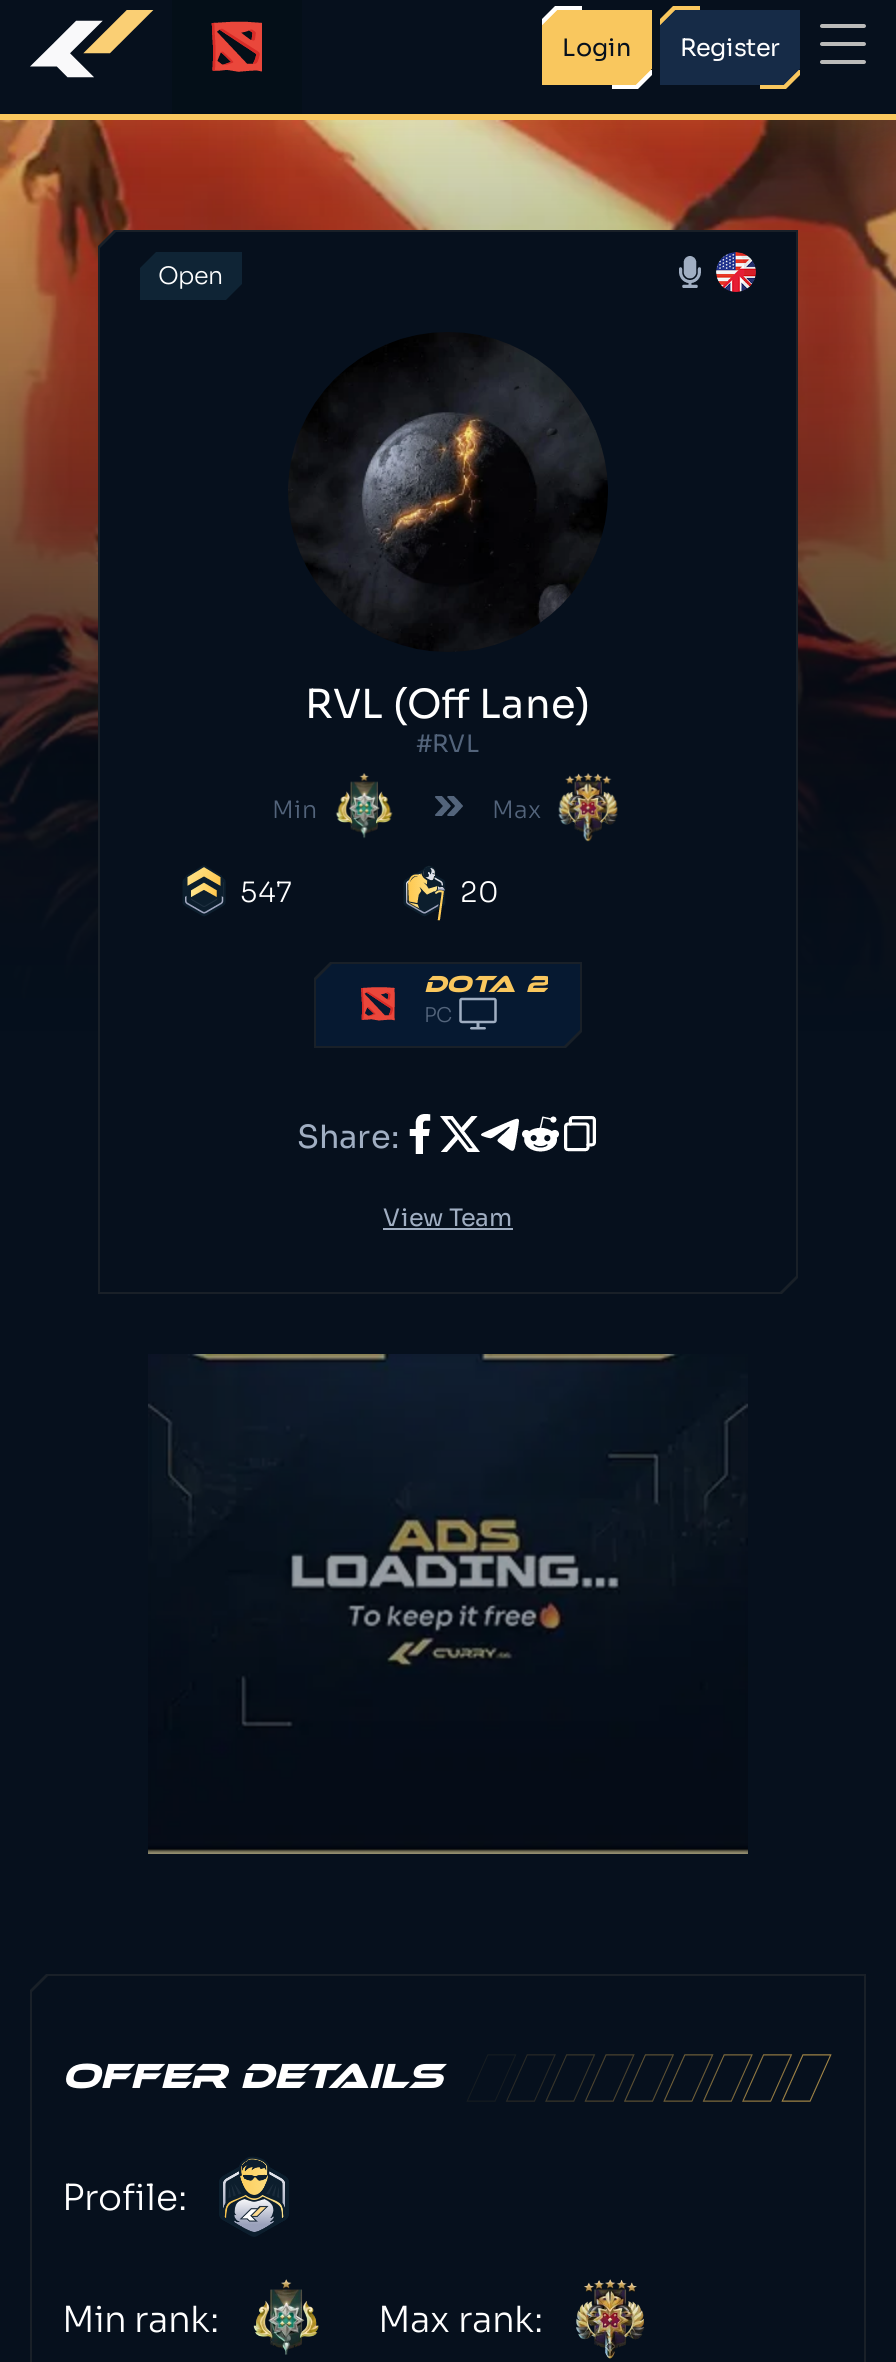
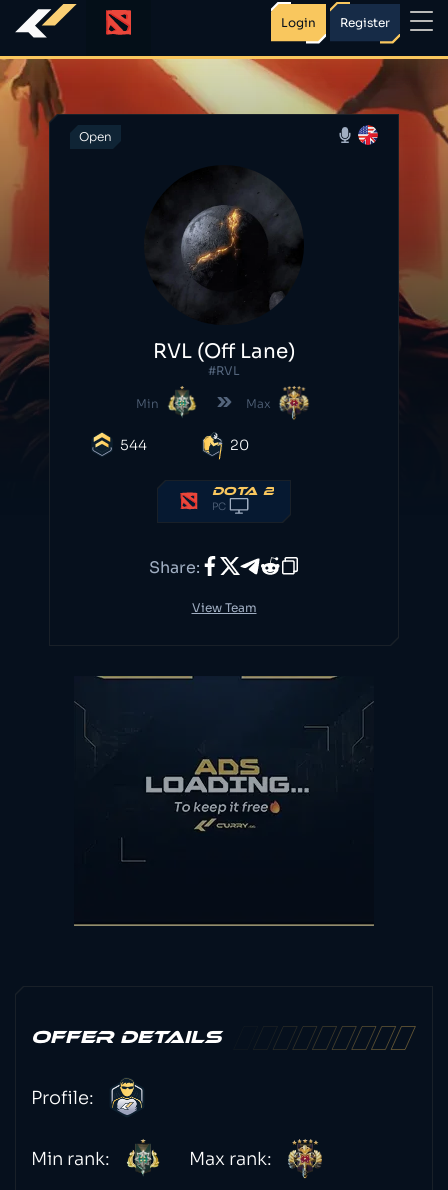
- 547
+ 544
